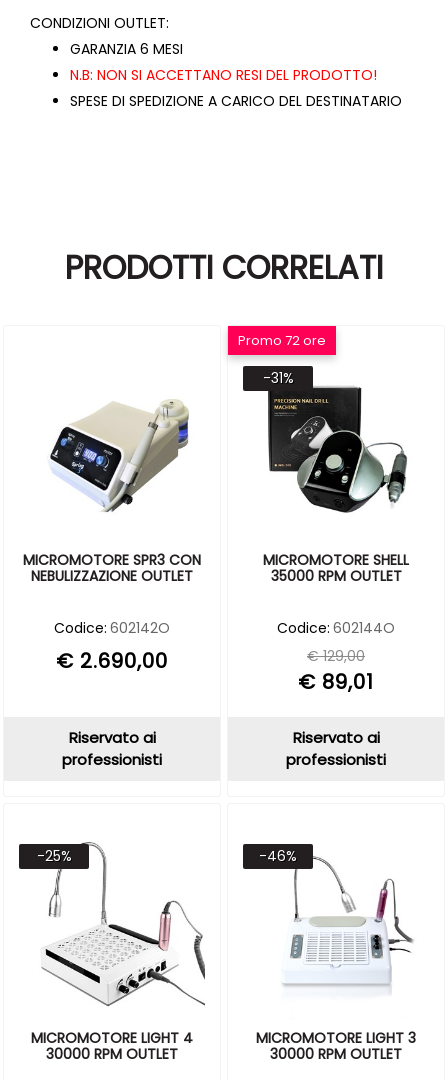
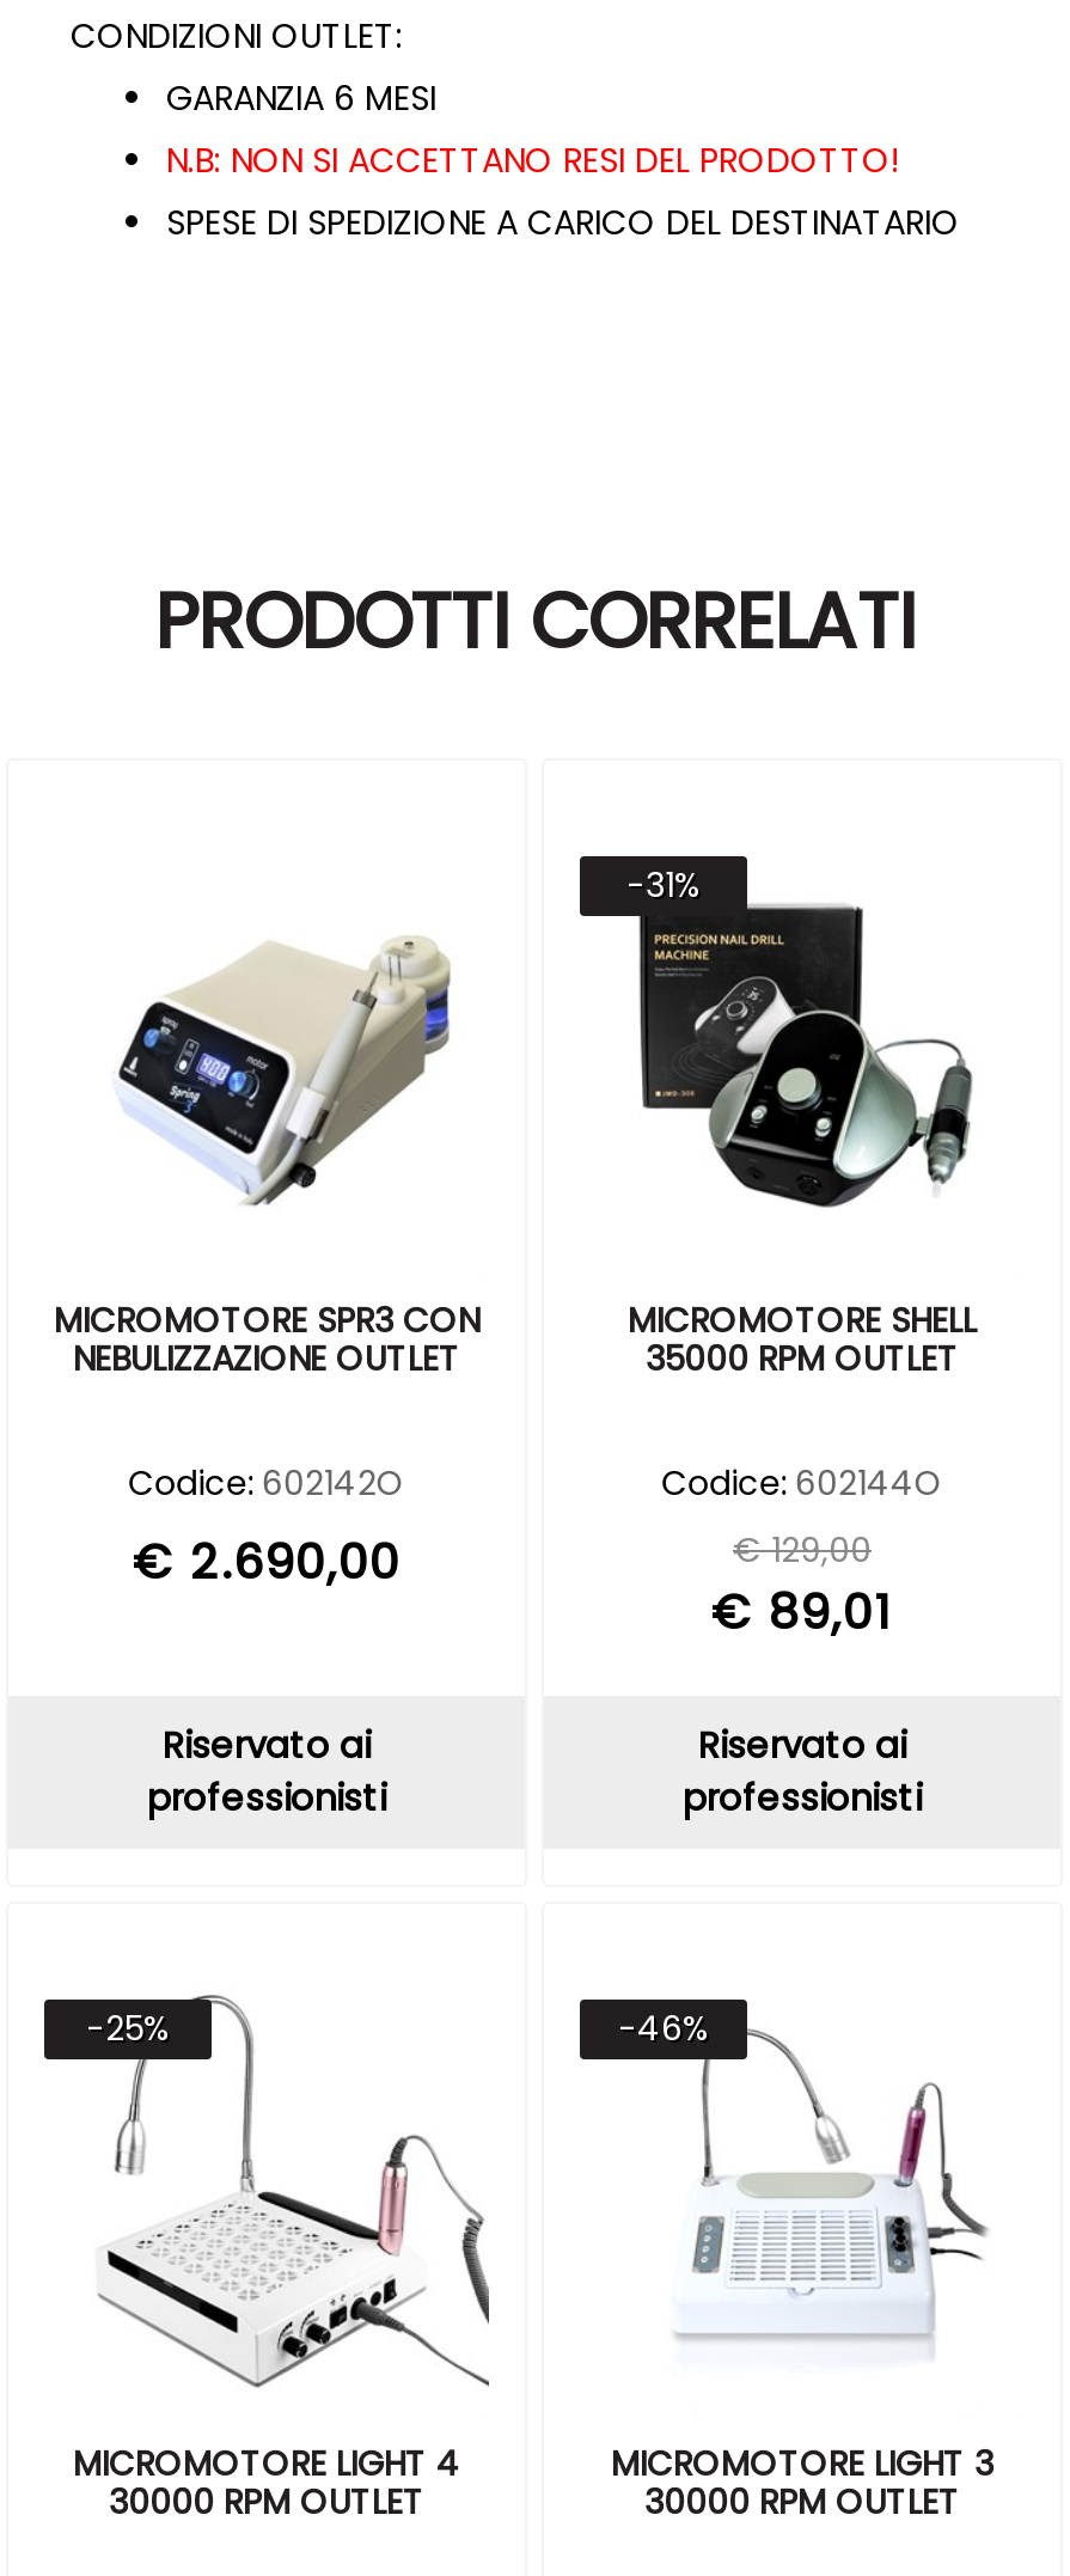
- Promo 72 ore
